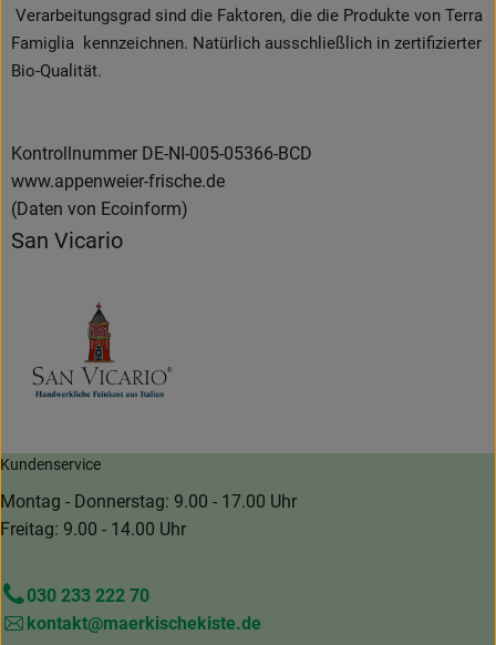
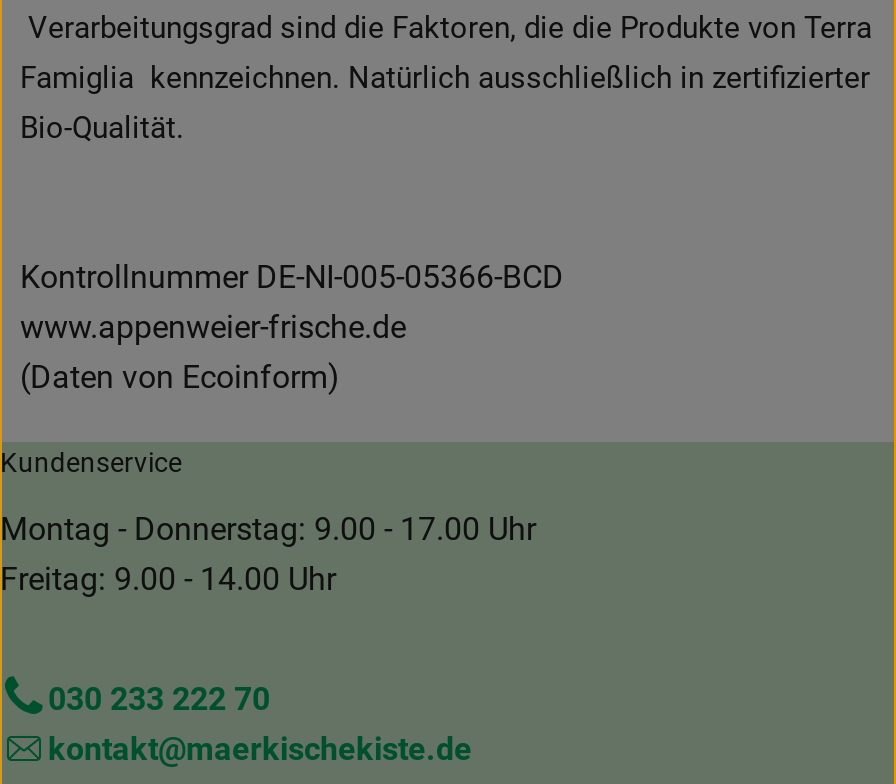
- San Vicario

- [image]
